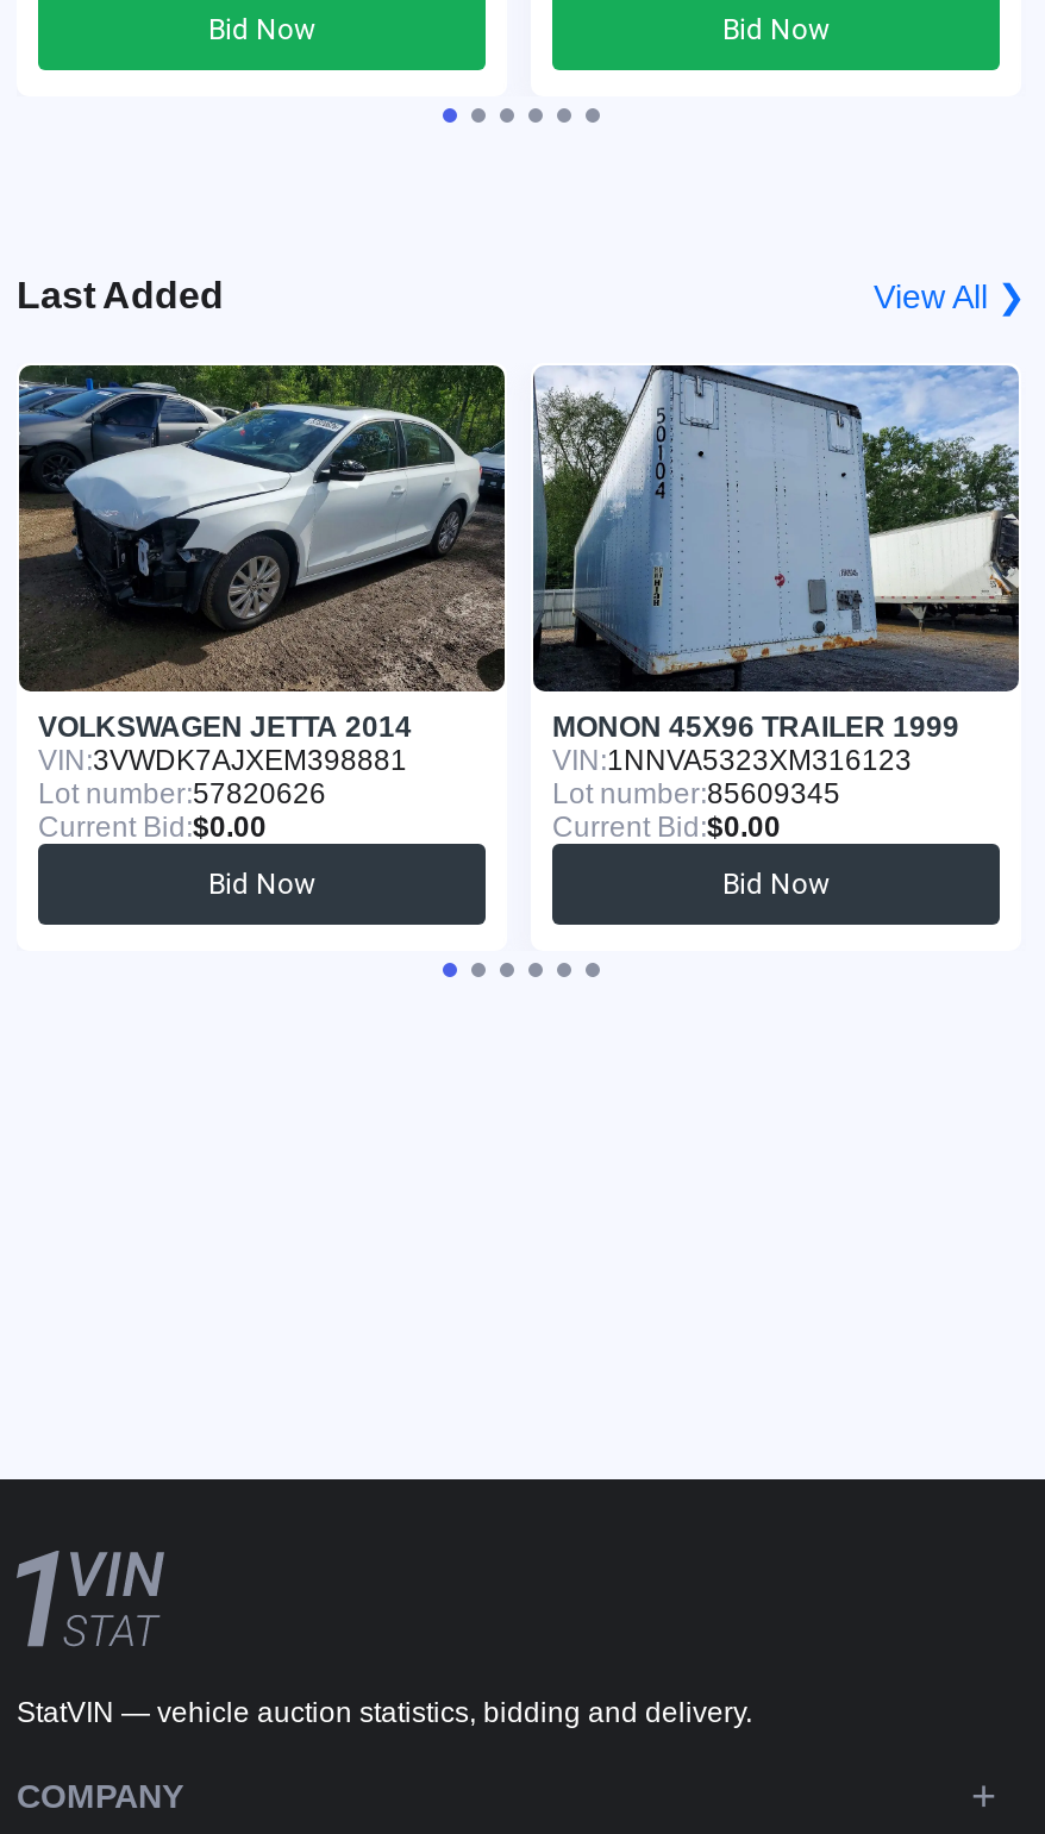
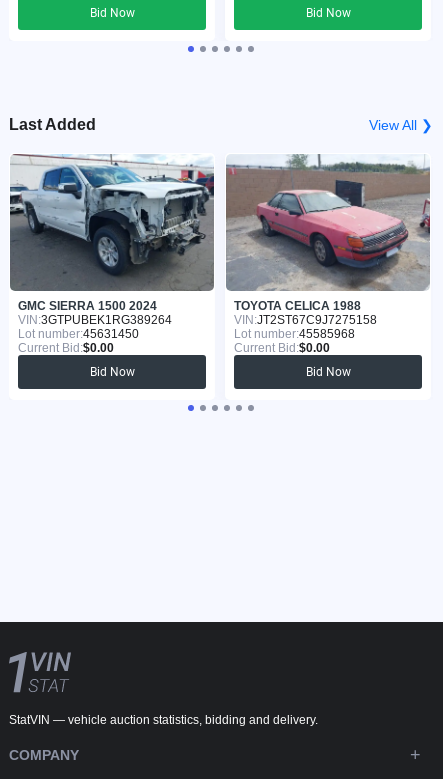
- [image]
- VOLKSWAGEN JETTA 2014
- VIN: 3VWDK7AJXEM398881
- Lot number:57820626
+ [image]
+ GMC SIERRA 1500 2024
+ VIN: 3GTPUBEK1RG389264
+ Lot number:45631450

- [image]
- MONON 45X96 TRAILER 1999
- VIN: 1NNVA5323XM316123
- Lot number:85609345
+ [image]
+ TOYOTA CELICA 1988
+ VIN: JT2ST67C9J7275158
+ Lot number:45585968
